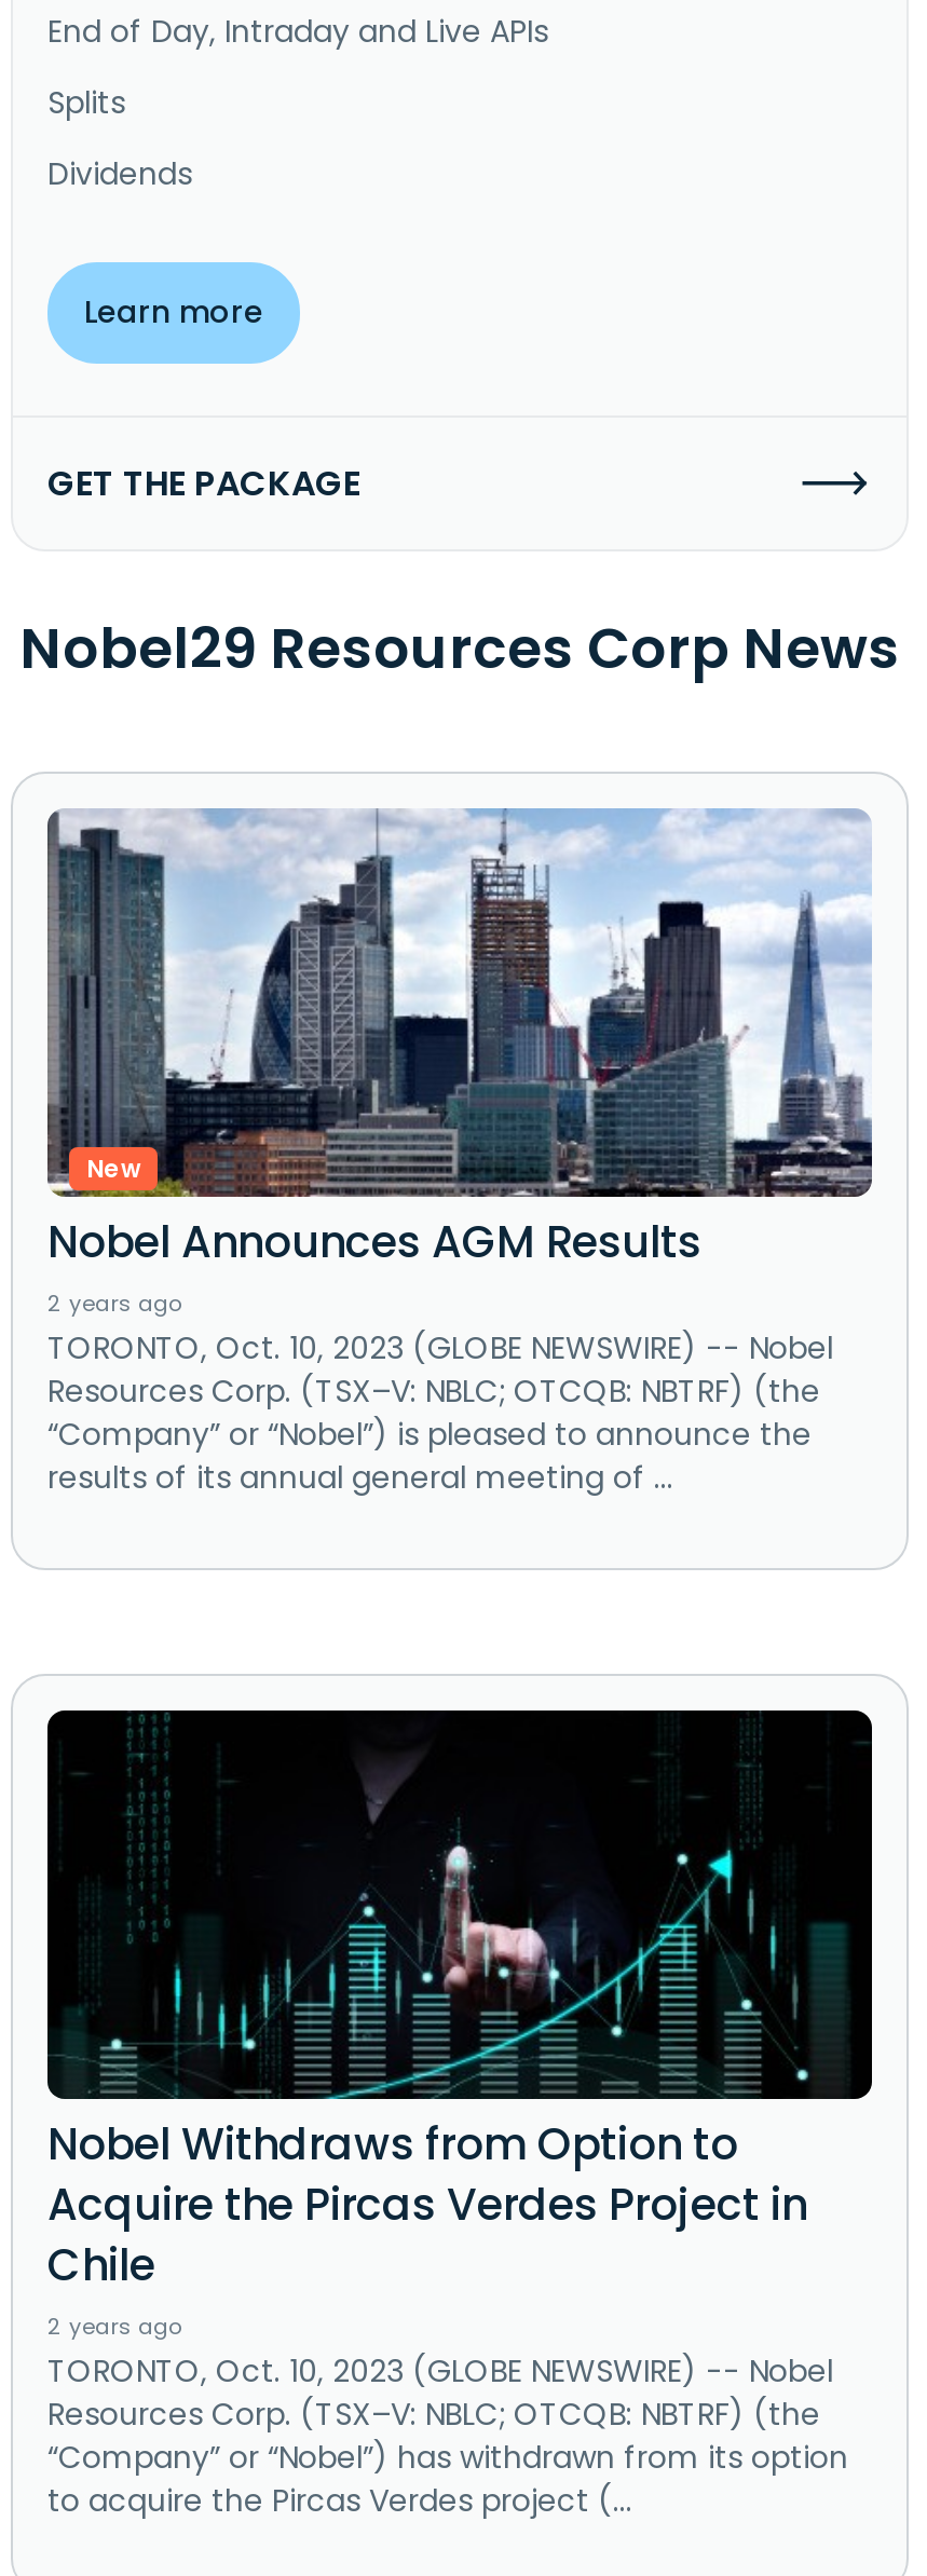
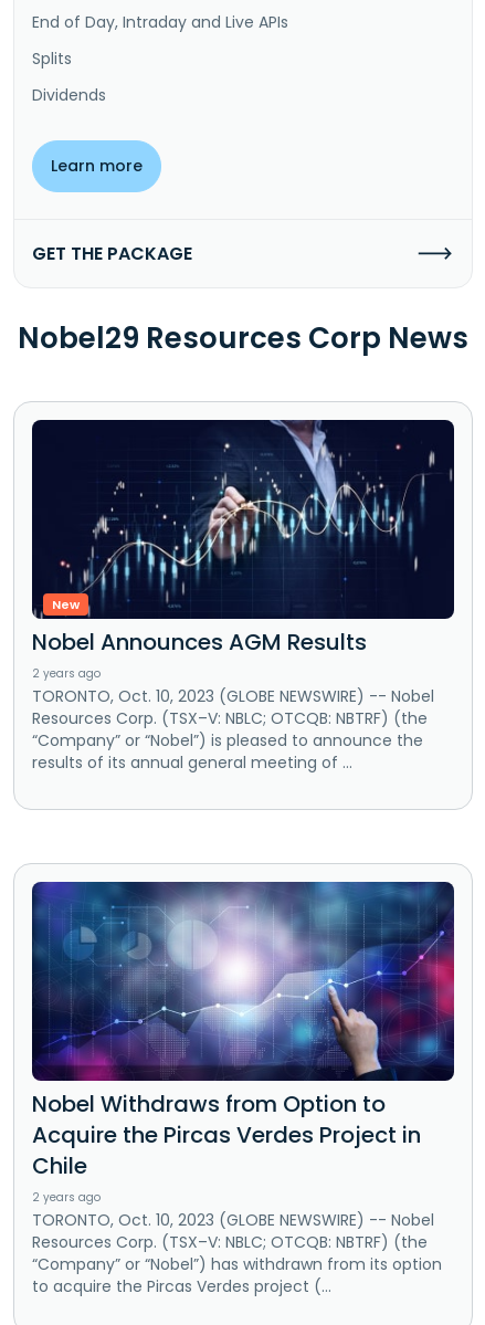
- [image]
+ [image]

- [image]
+ [image]
